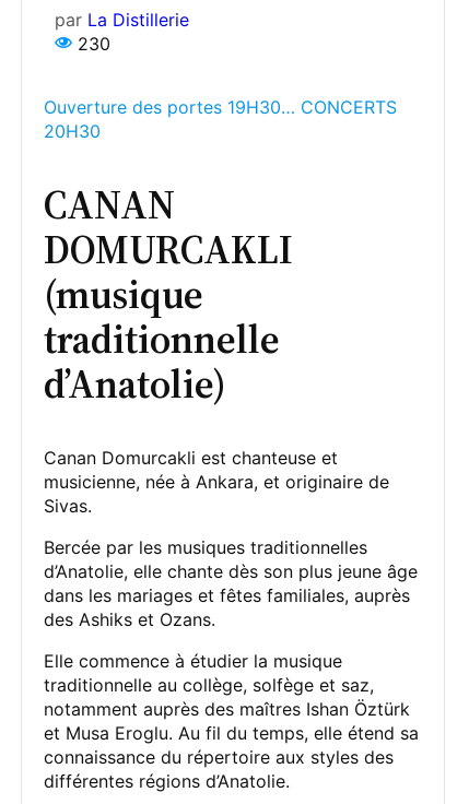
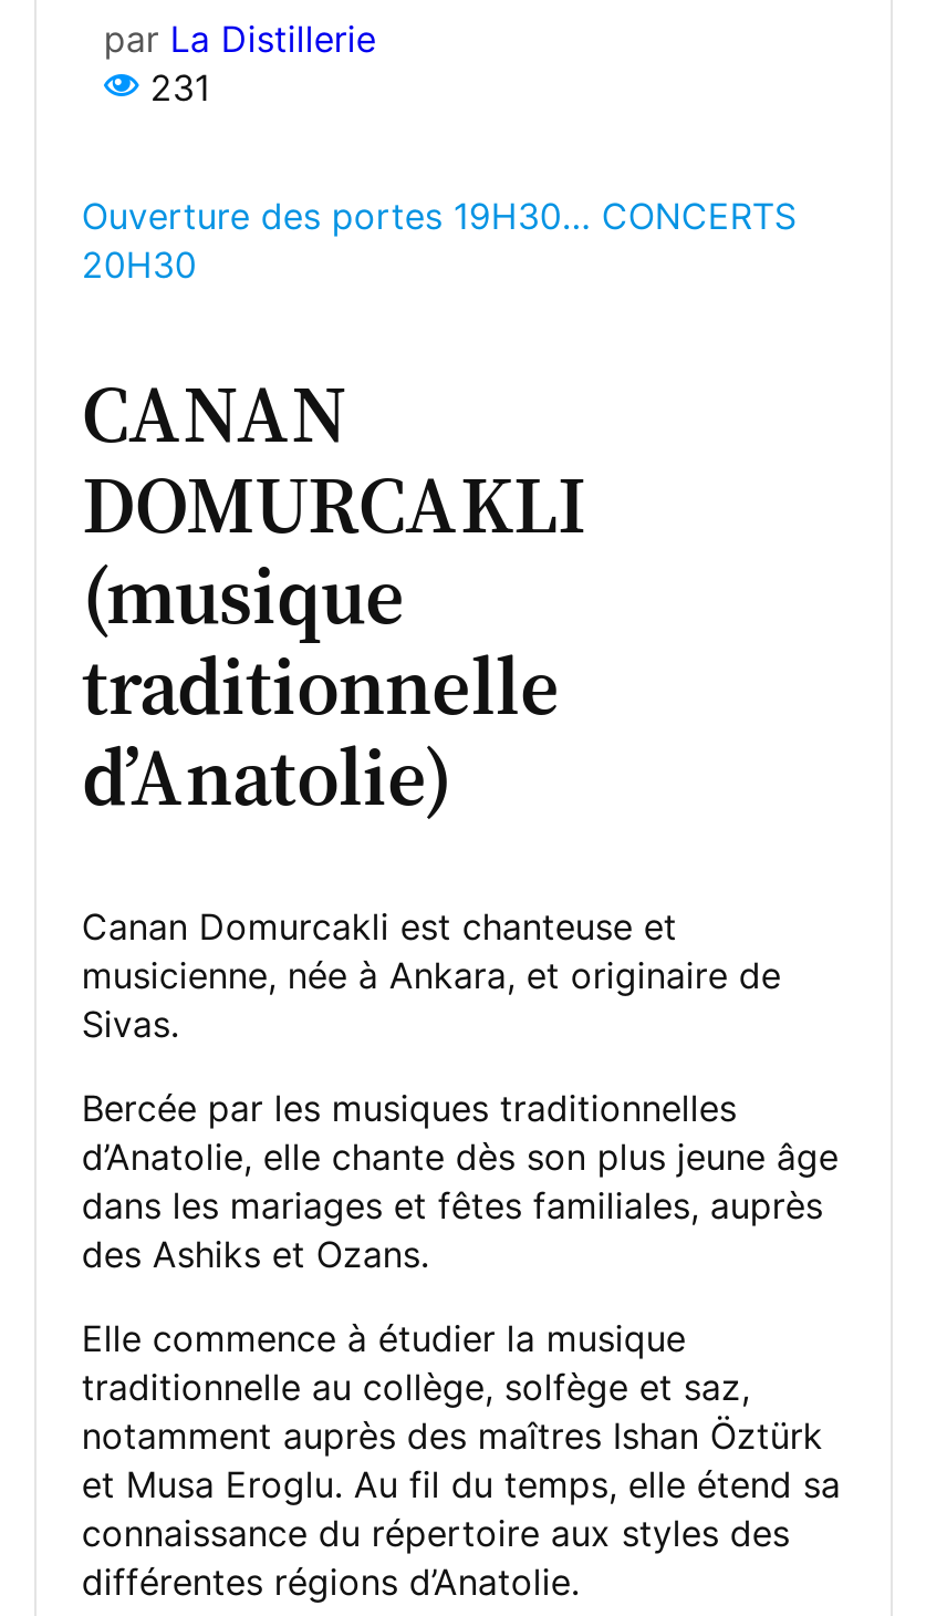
- 230
+ 231
